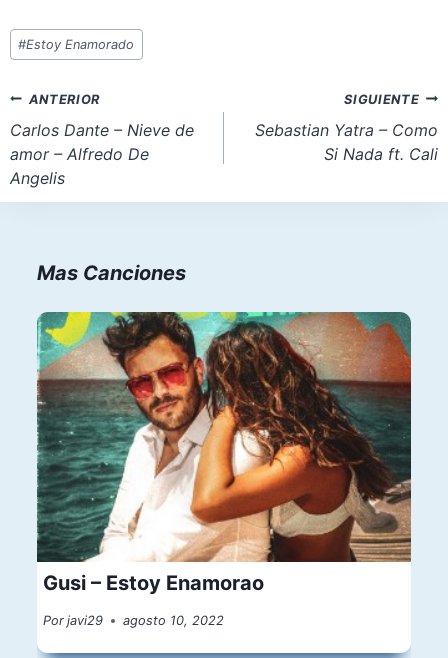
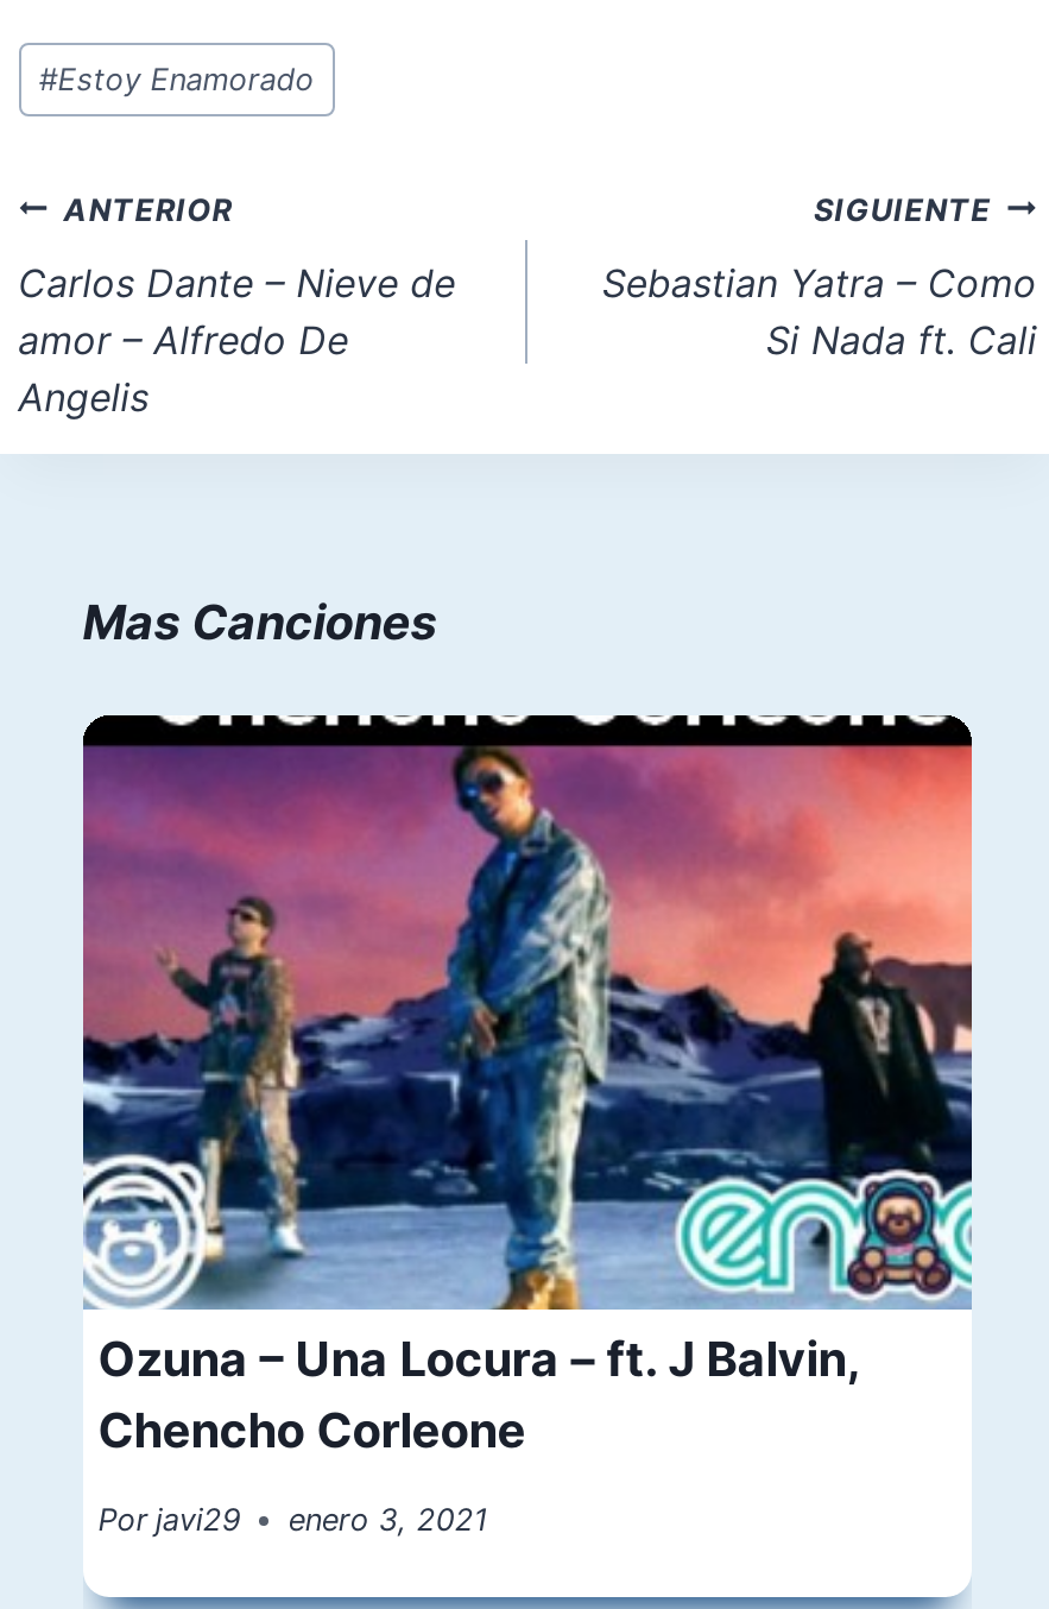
- [image]
- Gusi – Estoy Enamorao
+ [image]
+ Ozuna – Una Locura – ft. J Balvin,
+ Chencho Corleone

- Por javi29 agosto 10, 2022
+ Por javi29 enero 3, 2021
